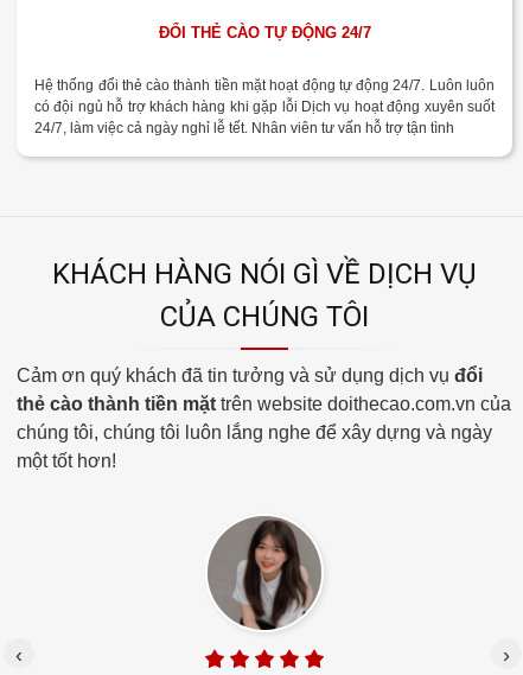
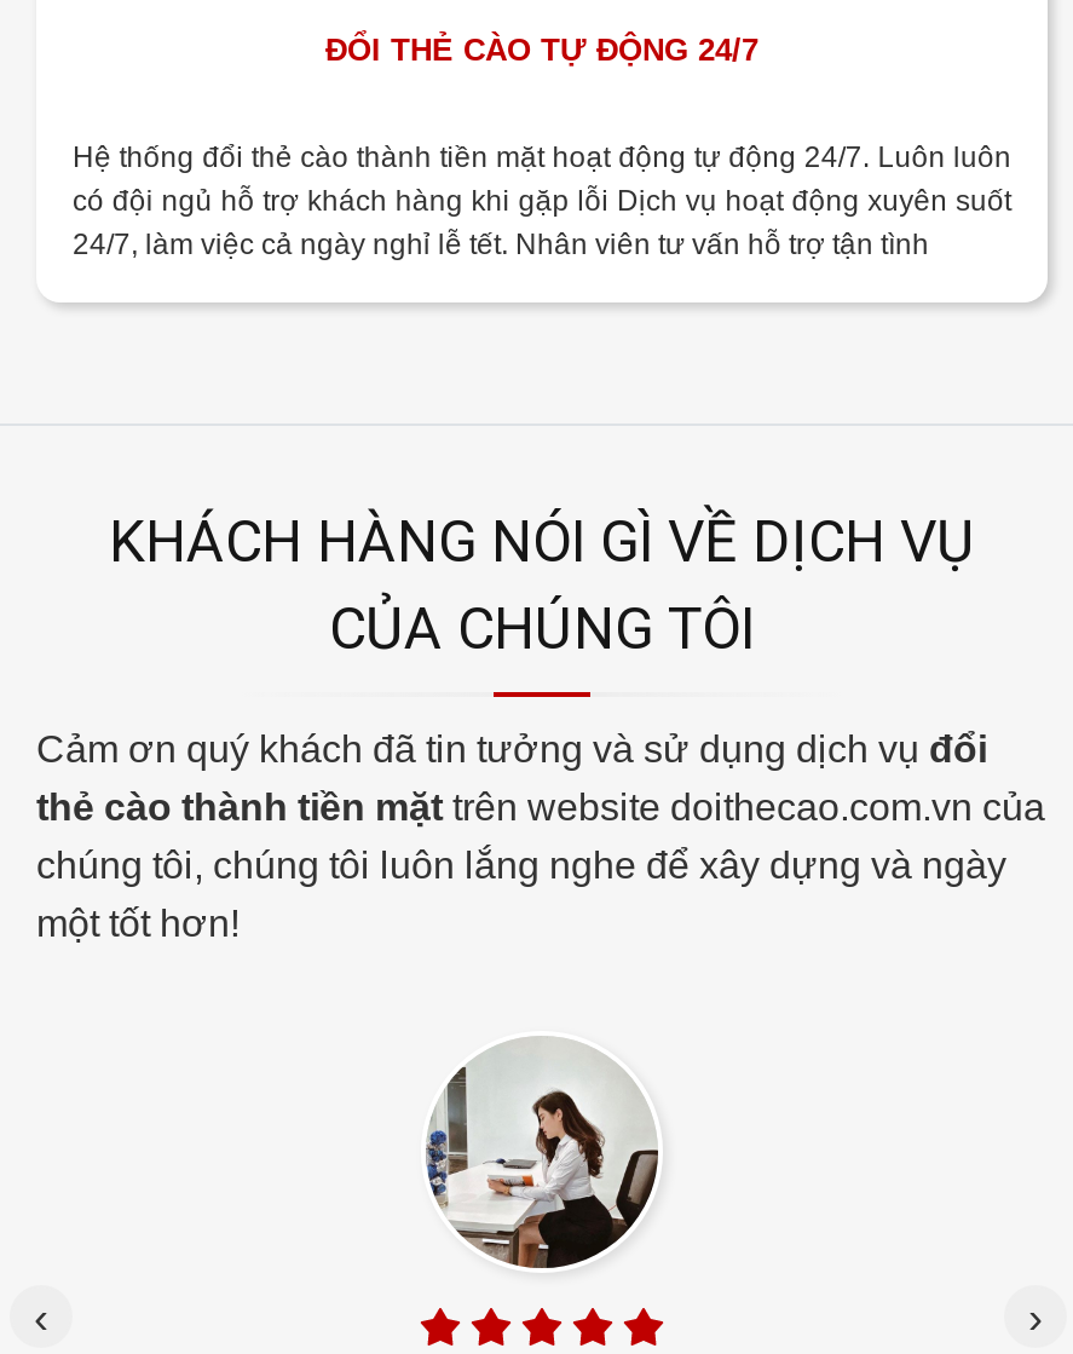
- [image]
+ [image]
